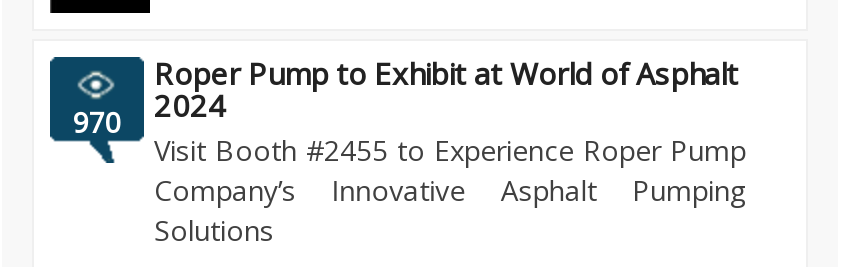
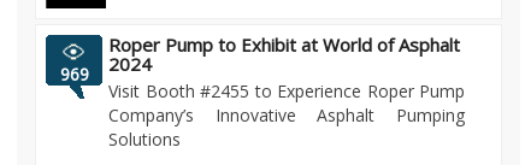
- 970 2024
+ 969 2024
